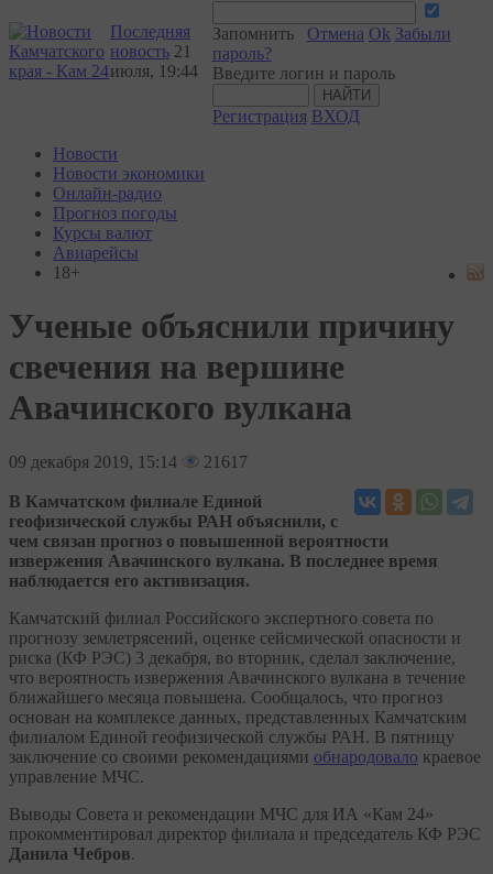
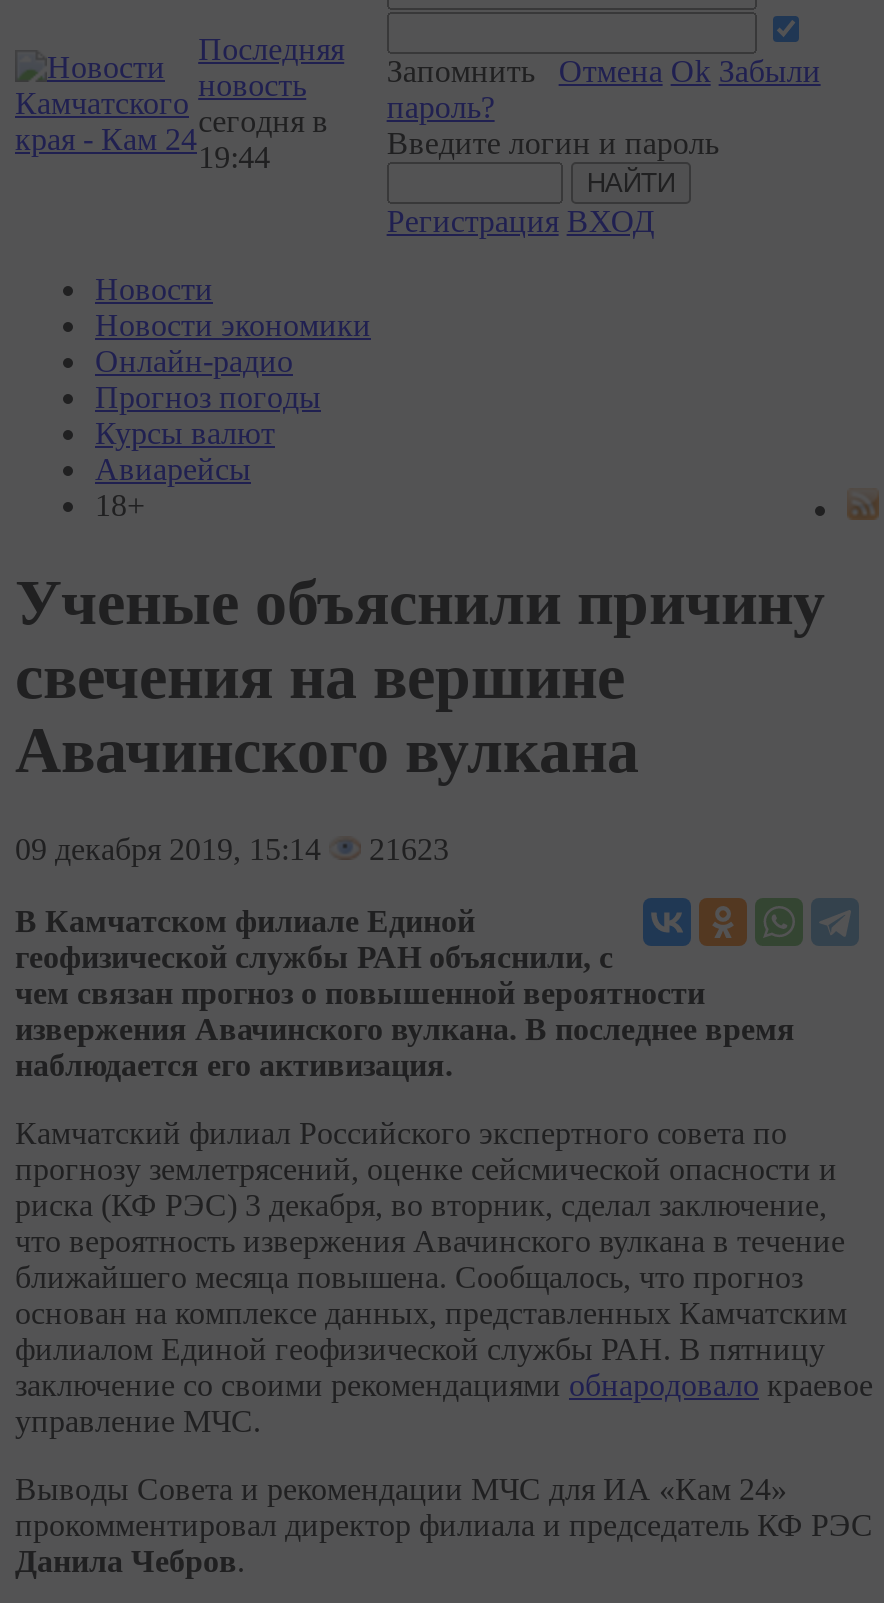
- новость 21
- июля, 19:44
+ новость
+ сегодня в
+ 19:44

- 09 декабря 2019, 15:14 21617
+ 09 декабря 2019, 15:14 21623
